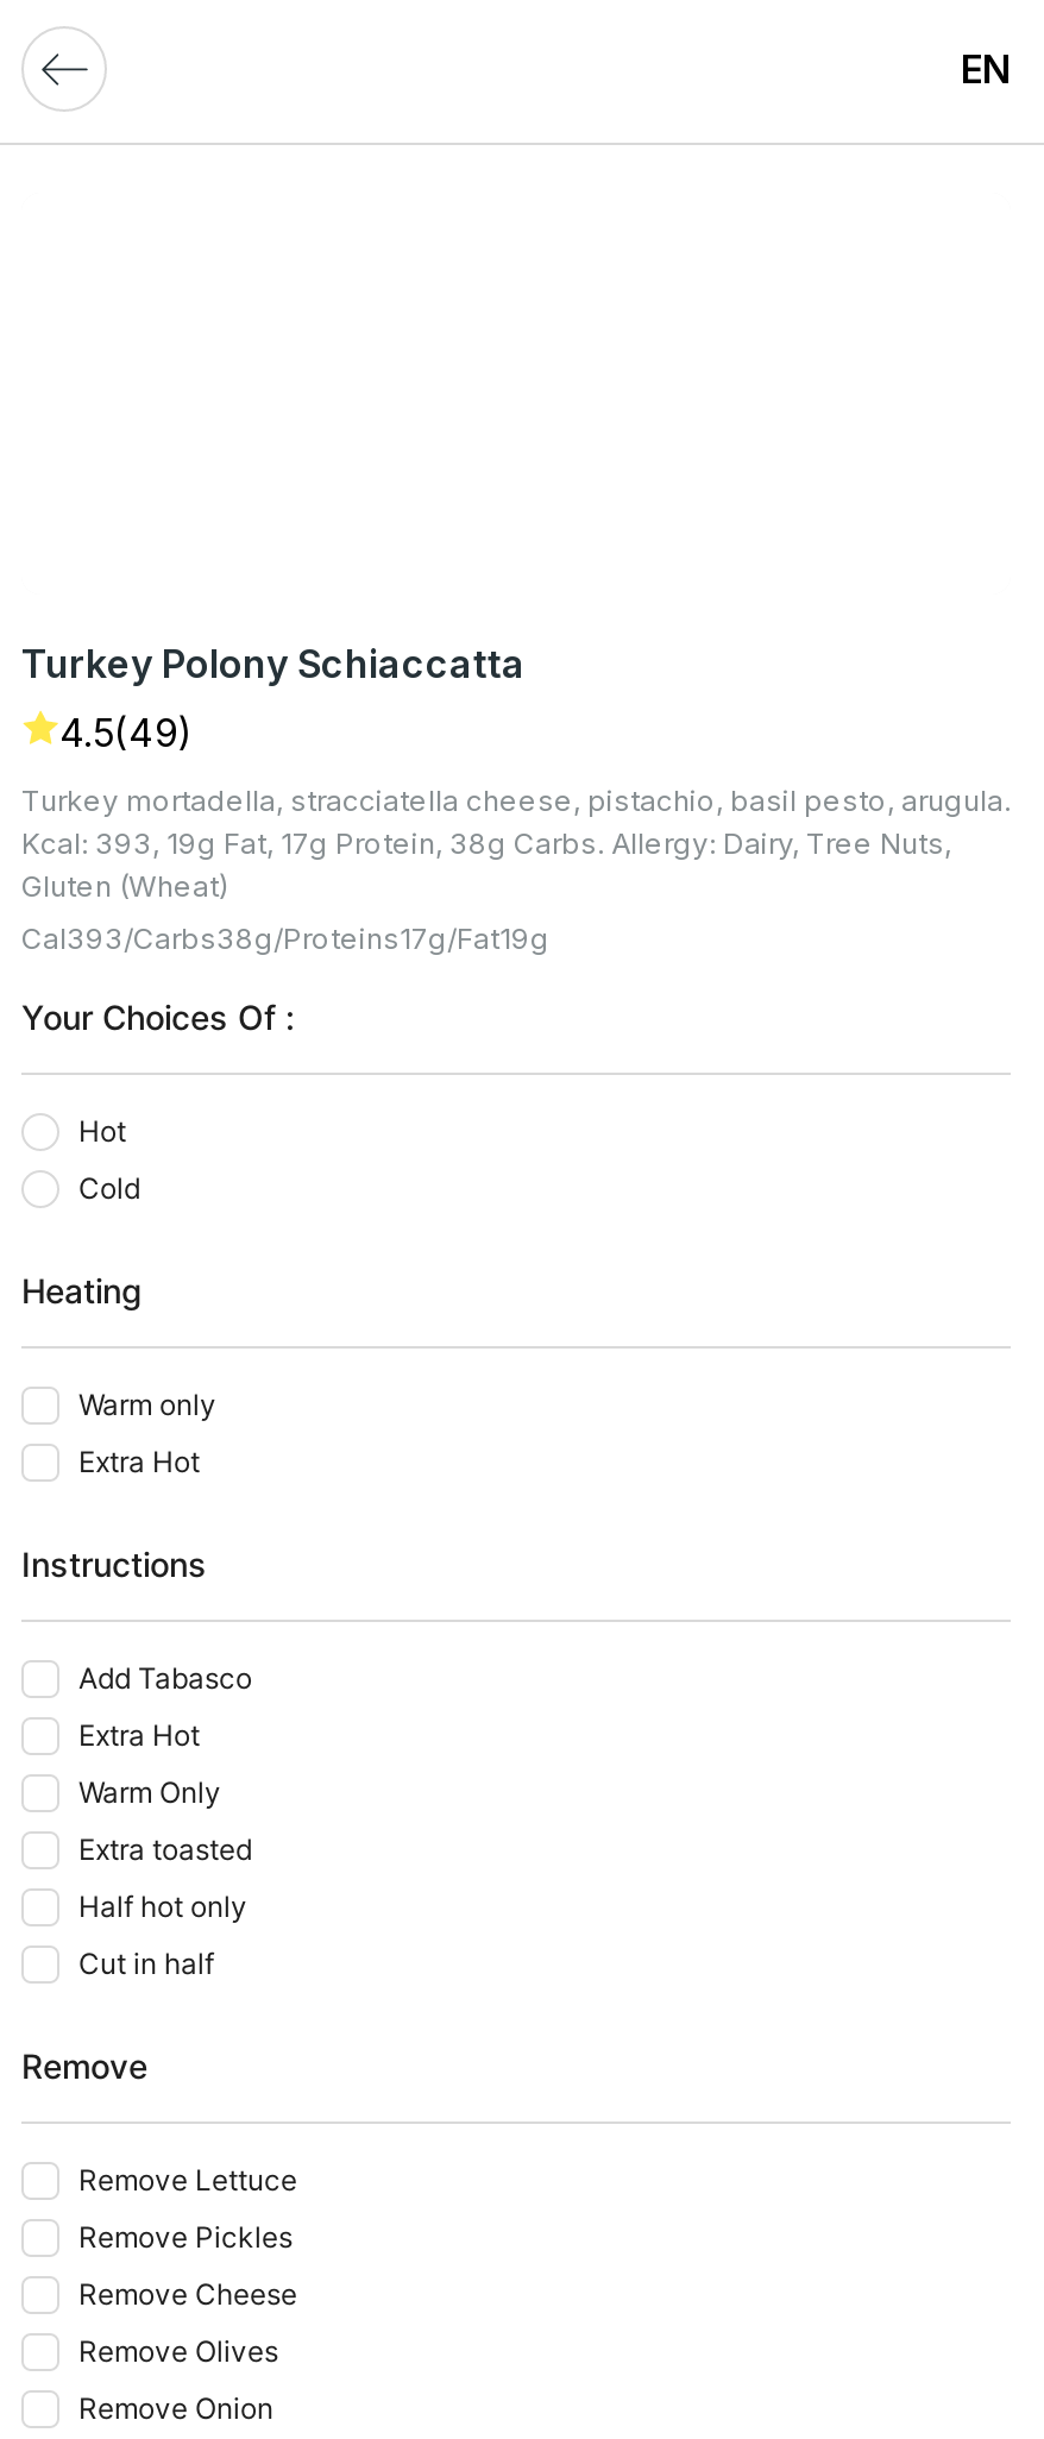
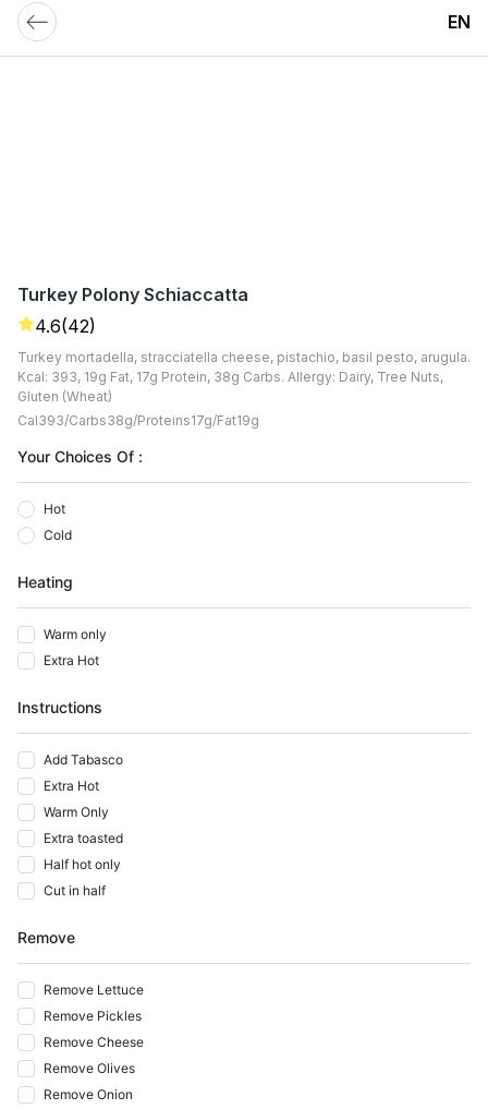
- 4.5(49)
+ 4.6(42)
